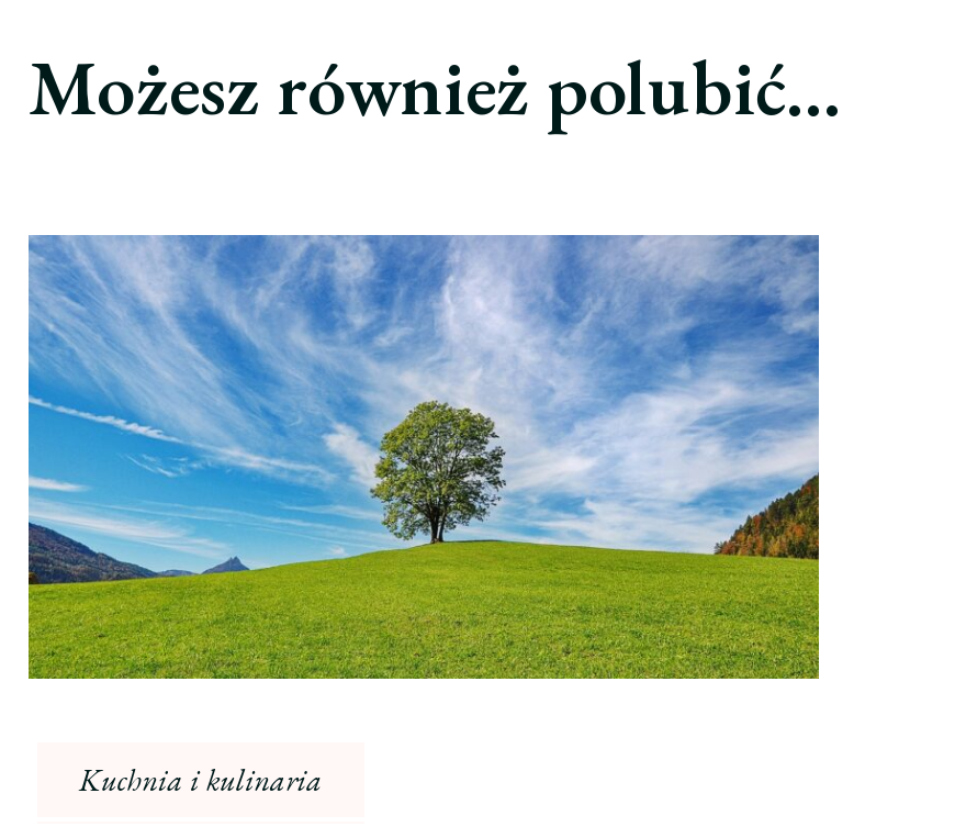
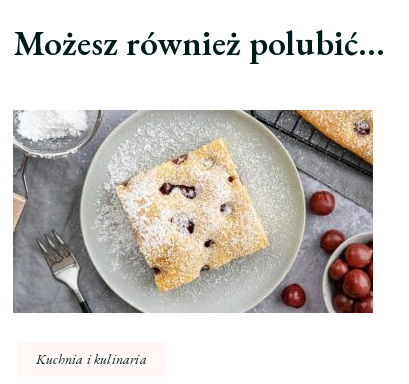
- [image]
+ [image]
